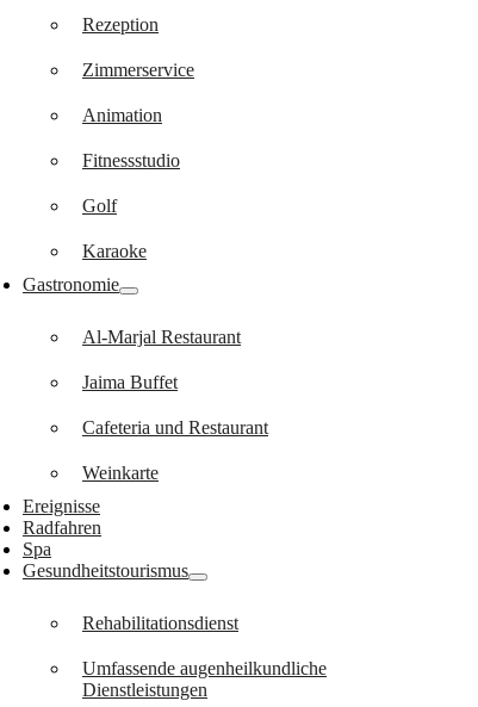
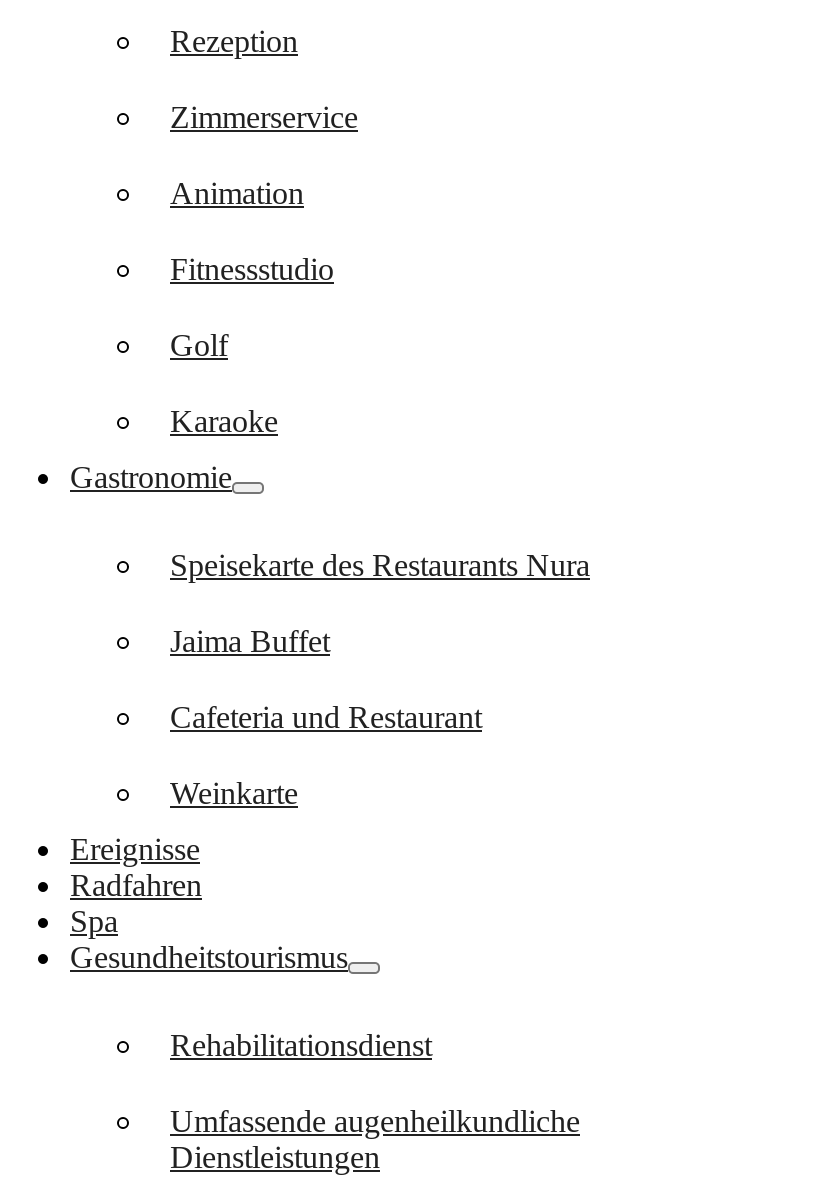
- Al-Marjal Restaurant
+ Speisekarte des Restaurants Nura
